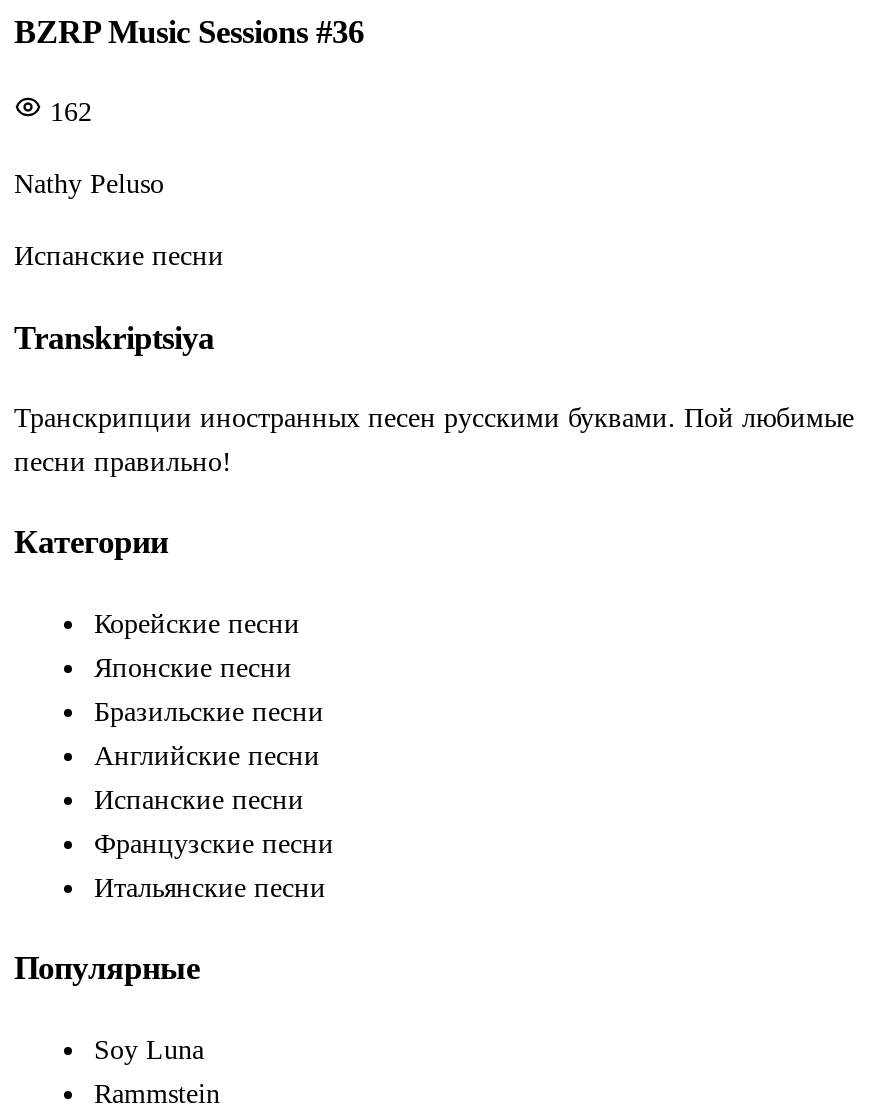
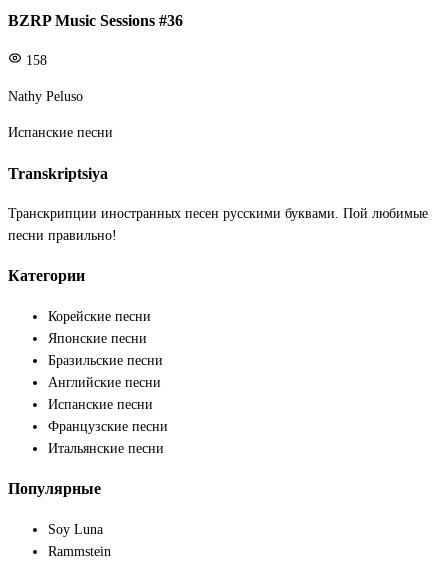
- 162
+ 158
